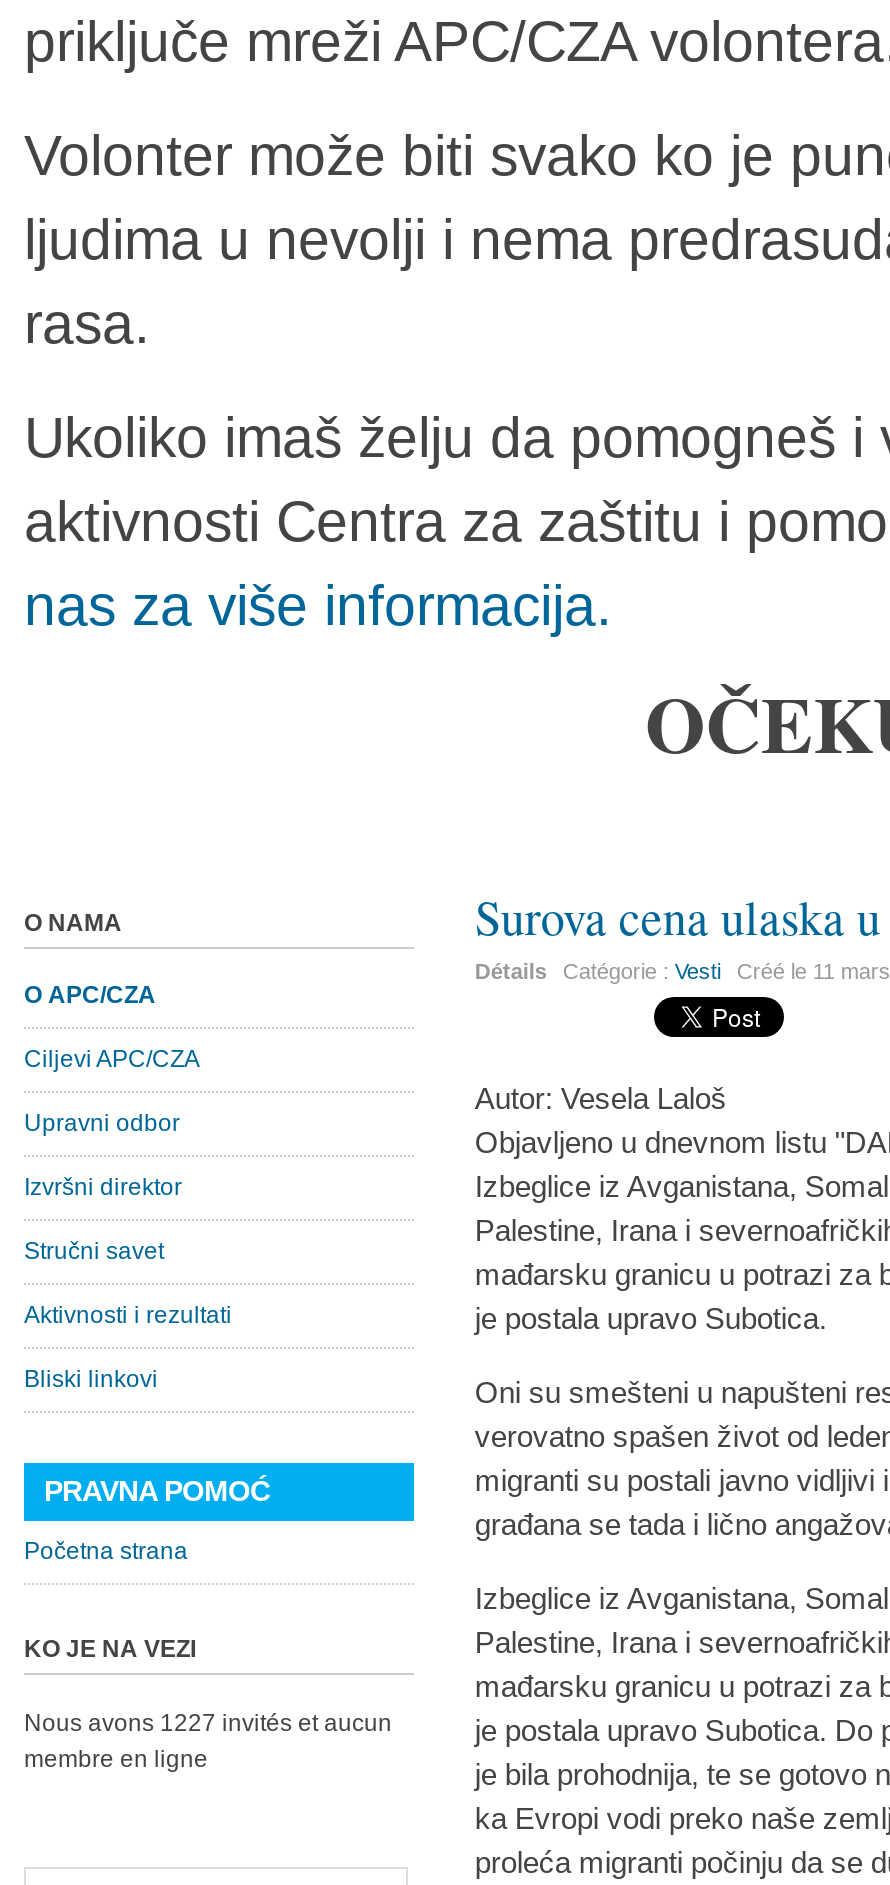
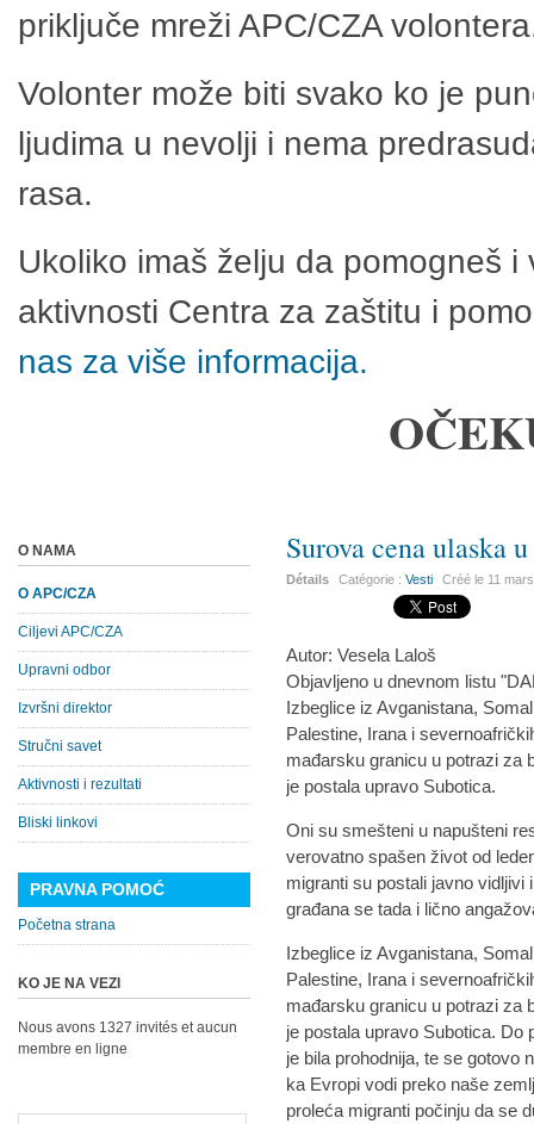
- Nous avons 1227 invités et aucun
+ Nous avons 1327 invités et aucun
